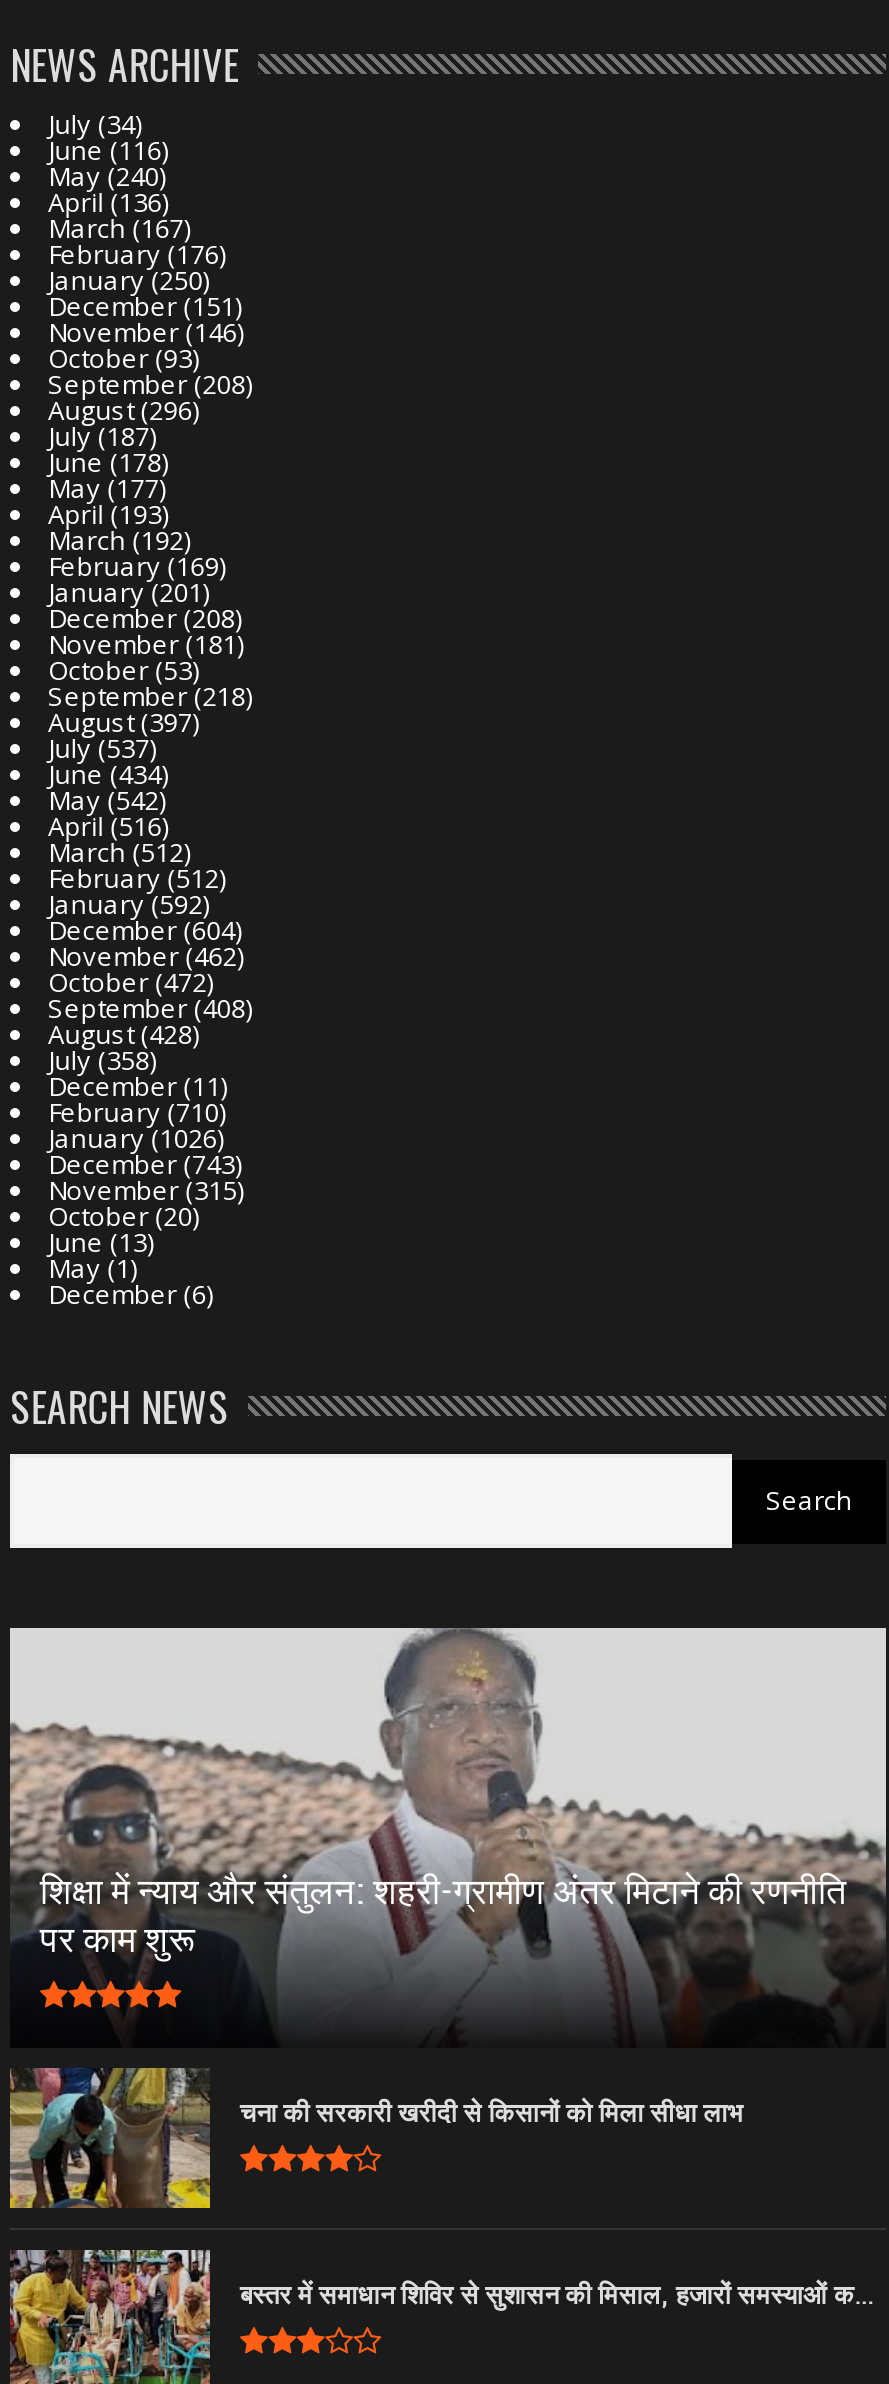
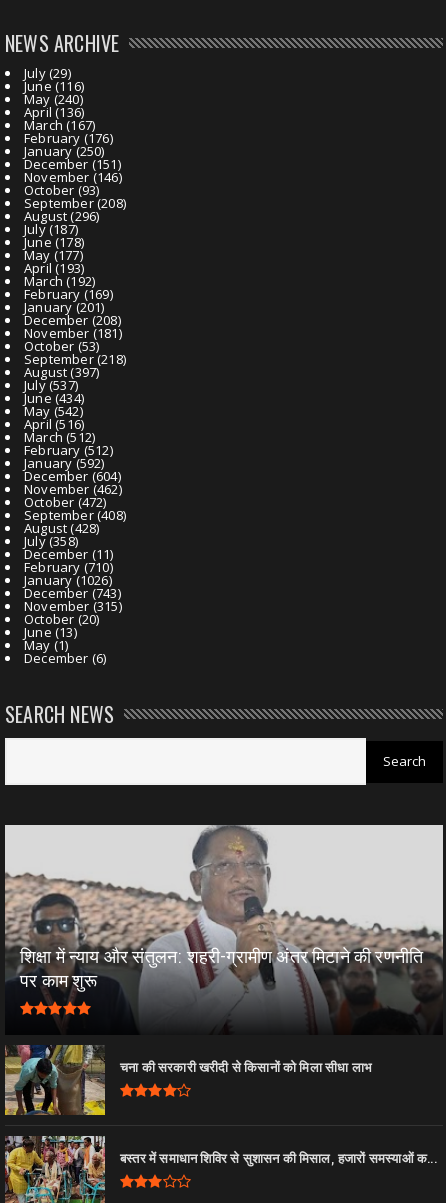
- July (34)
+ July (29)
